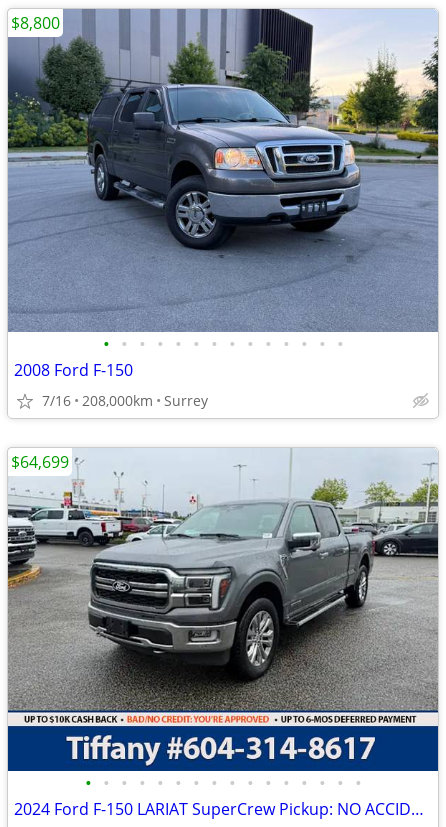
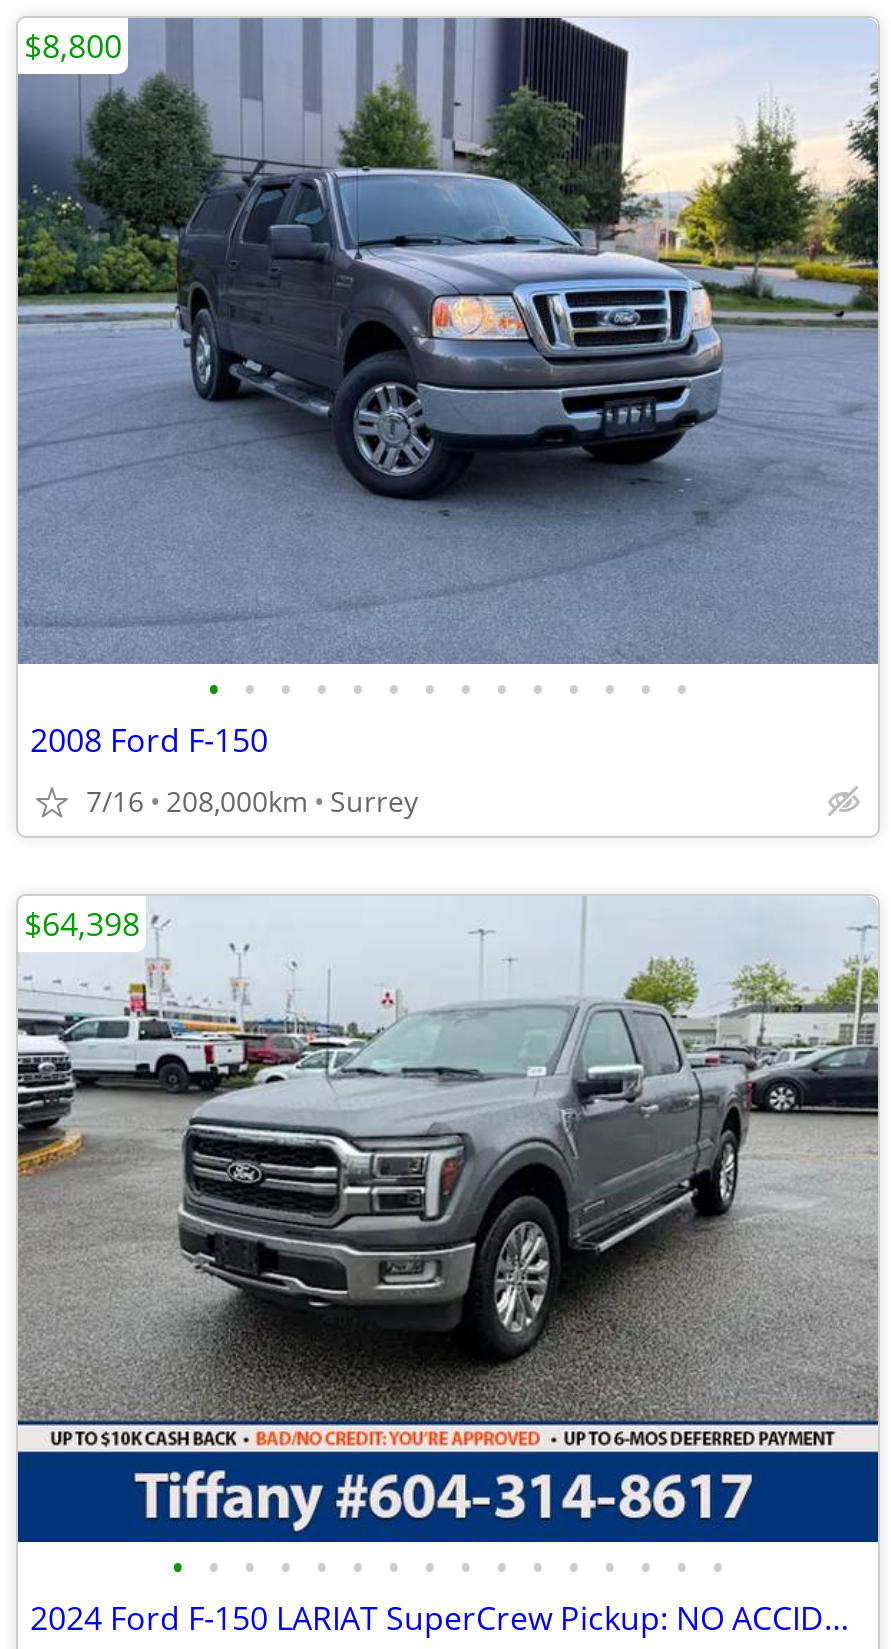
- $64,699
+ $64,398
